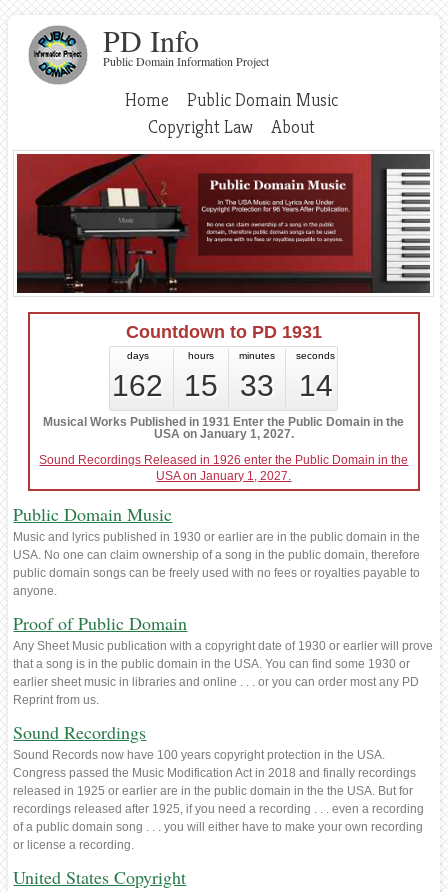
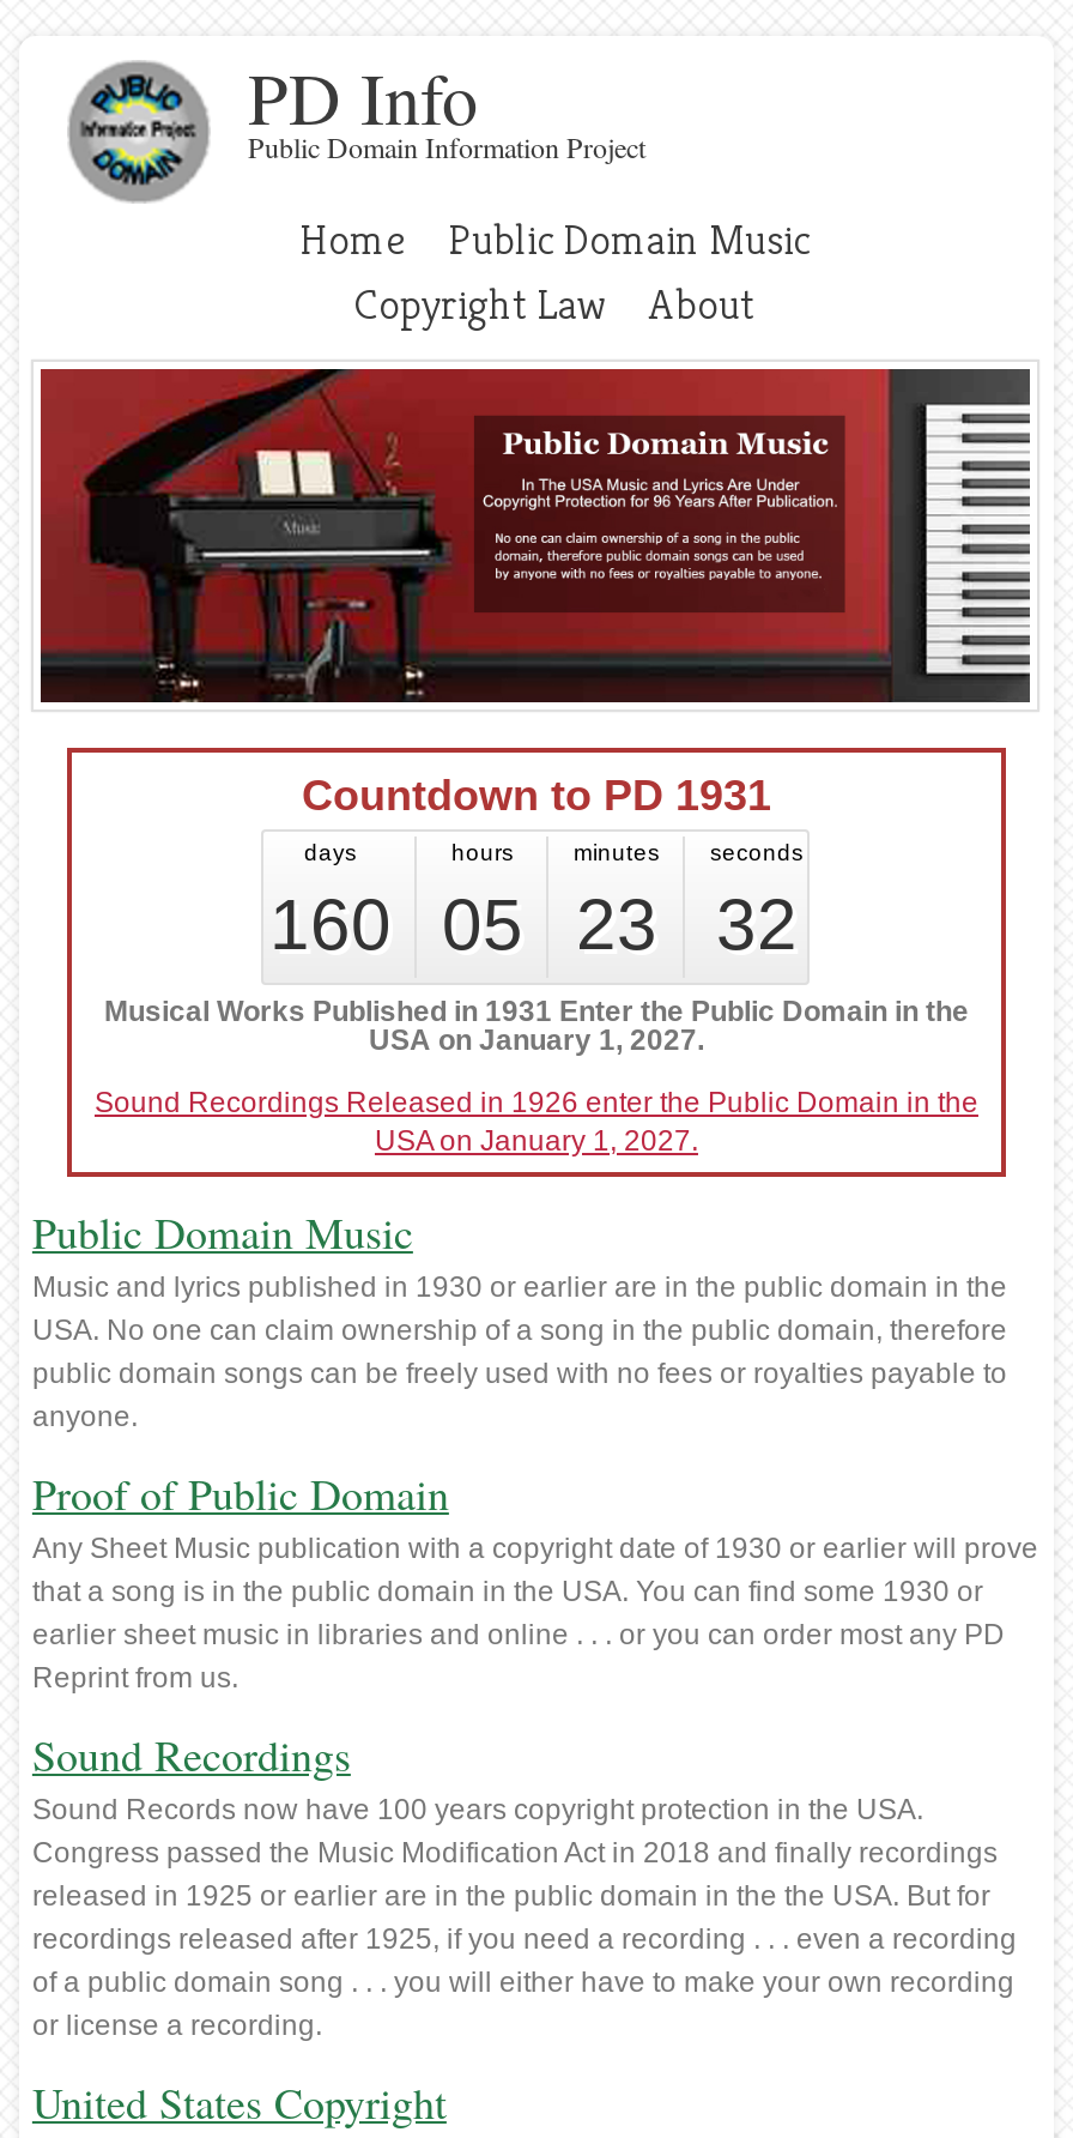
- 162
+ 160

- 15
+ 05

- 33
+ 23

- 14
+ 32
